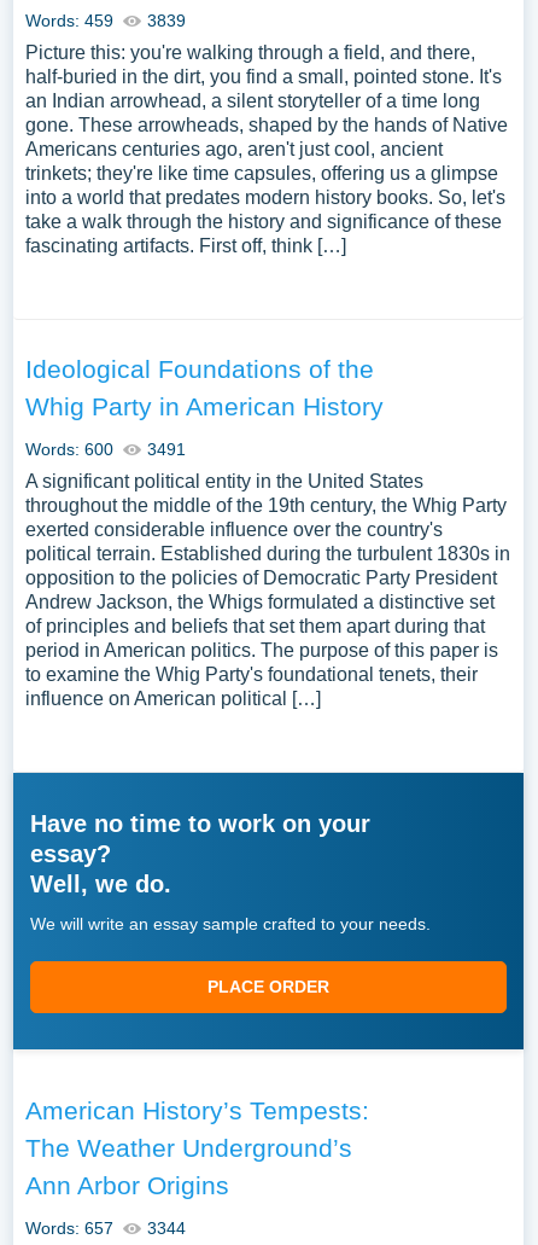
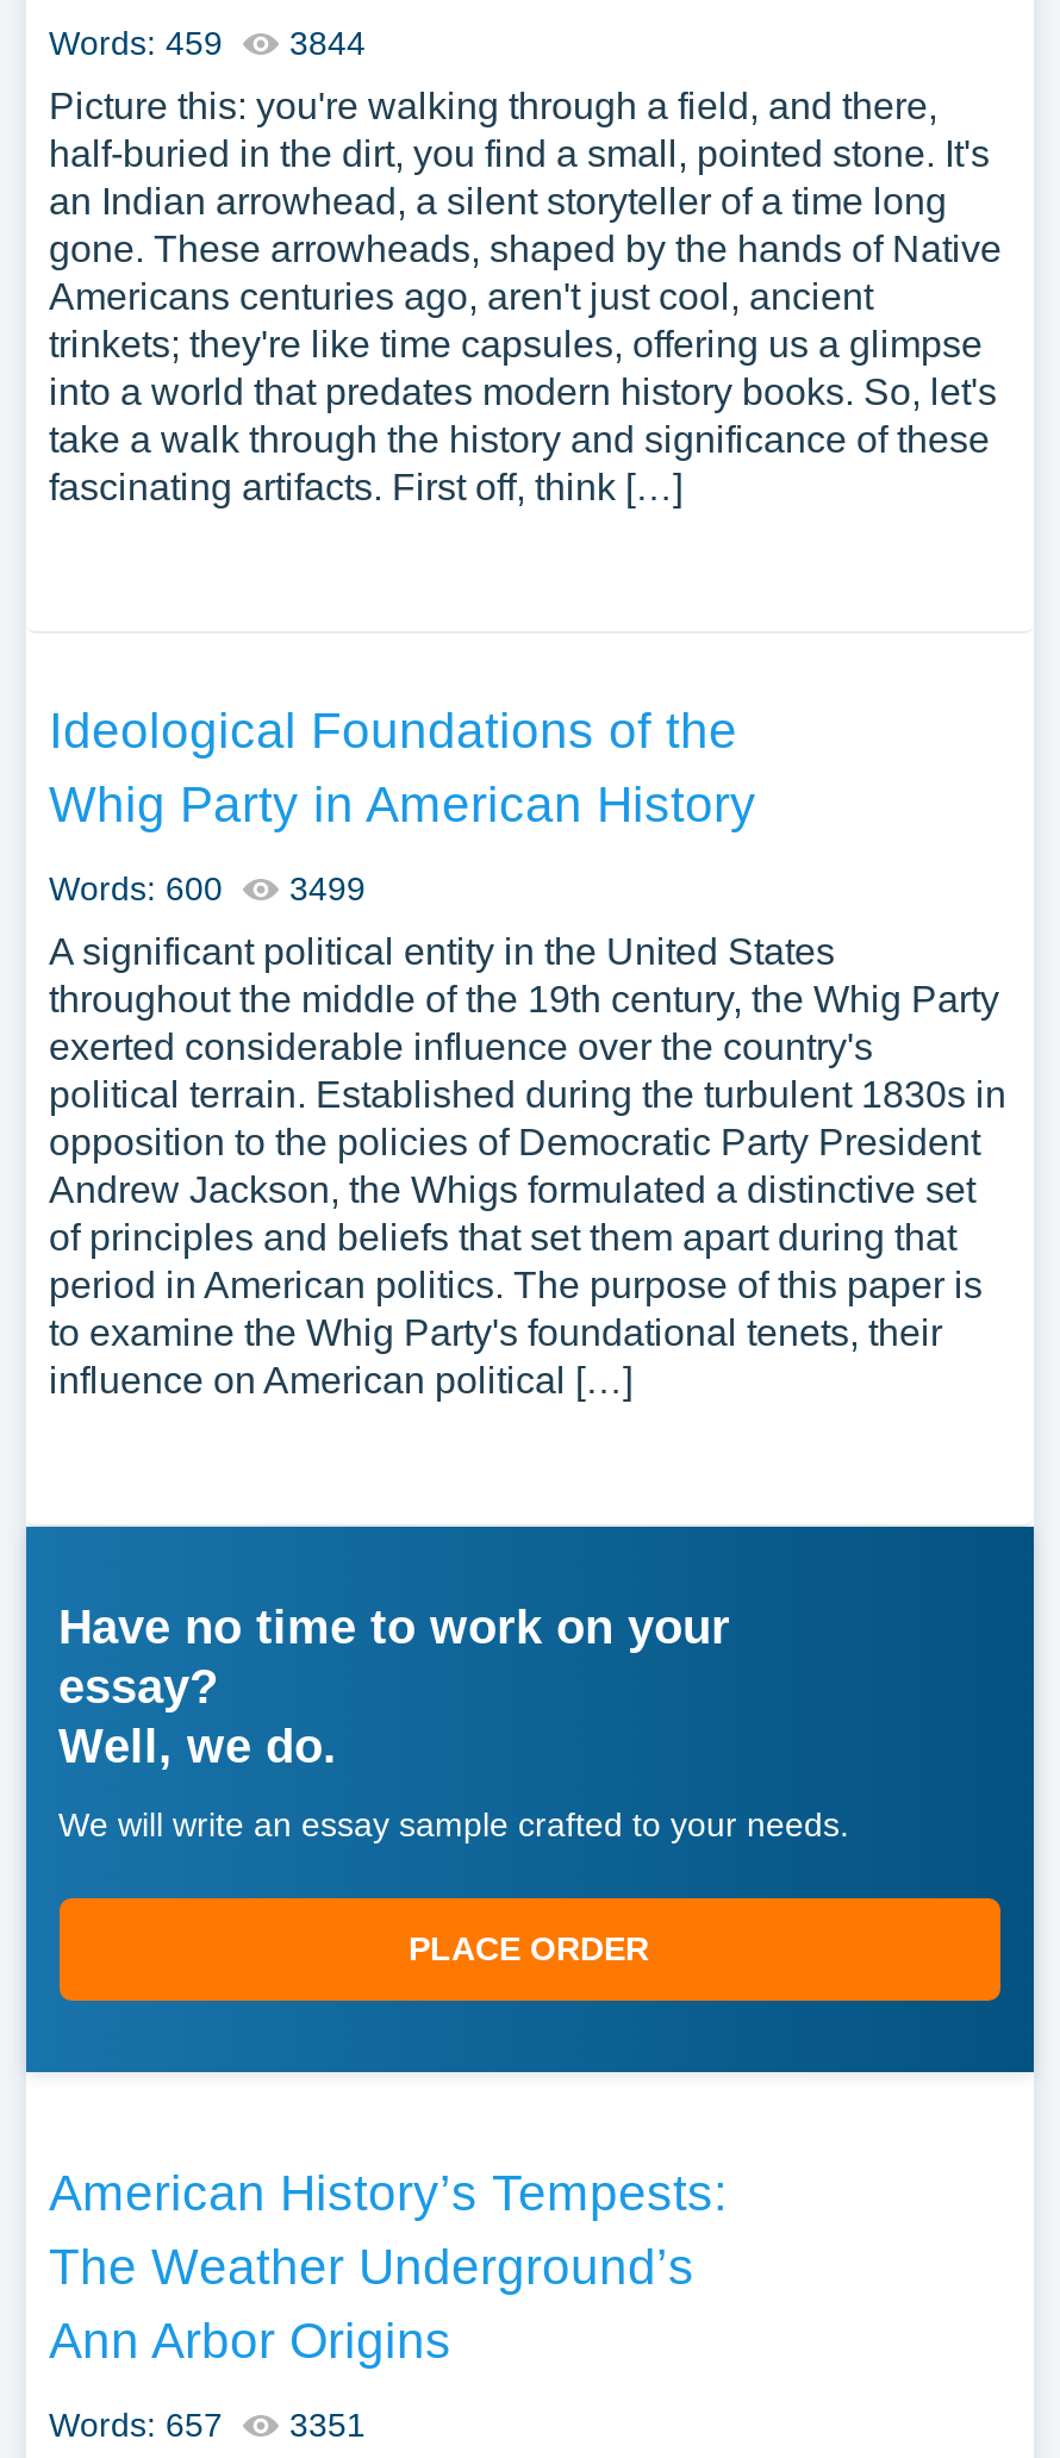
- Words: 459 3839
+ Words: 459 3844

- Words: 600 3491
+ Words: 600 3499

- Words: 657 3344
+ Words: 657 3351
